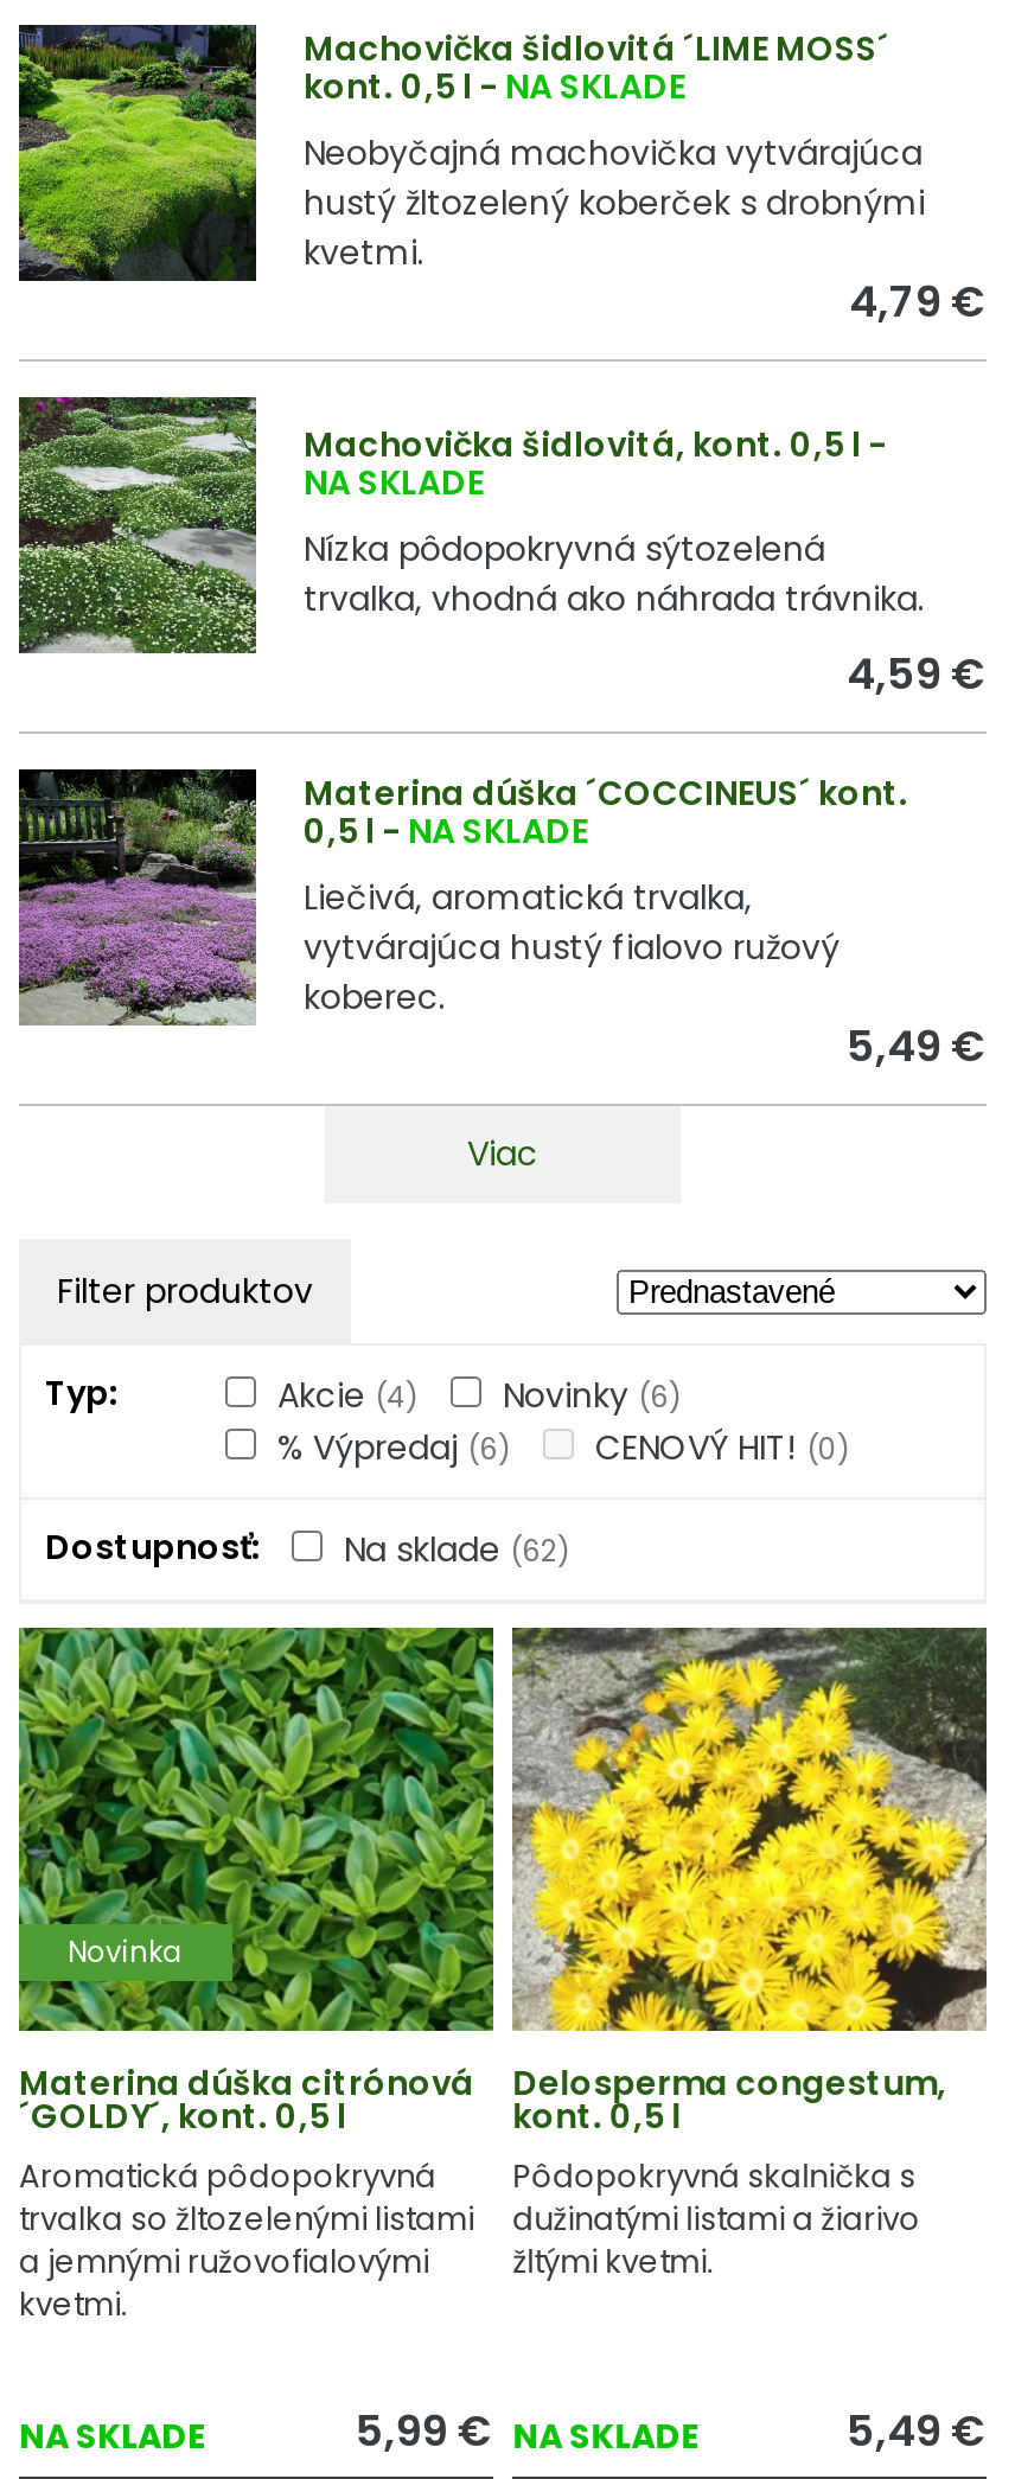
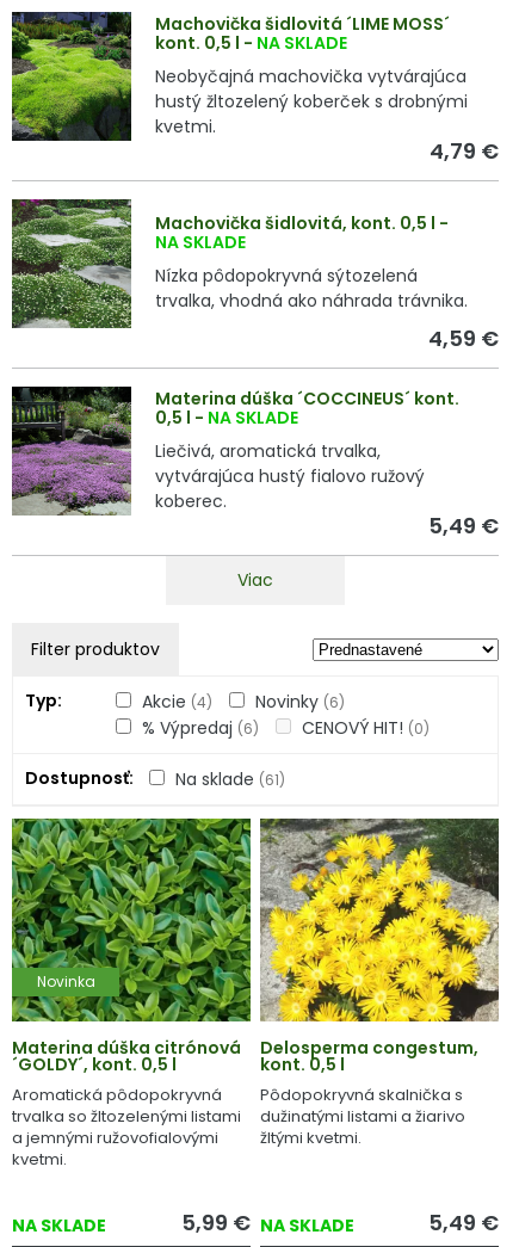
- Dostupnosť Na sklade (62)
+ Dostupnosť Na sklade (61)
